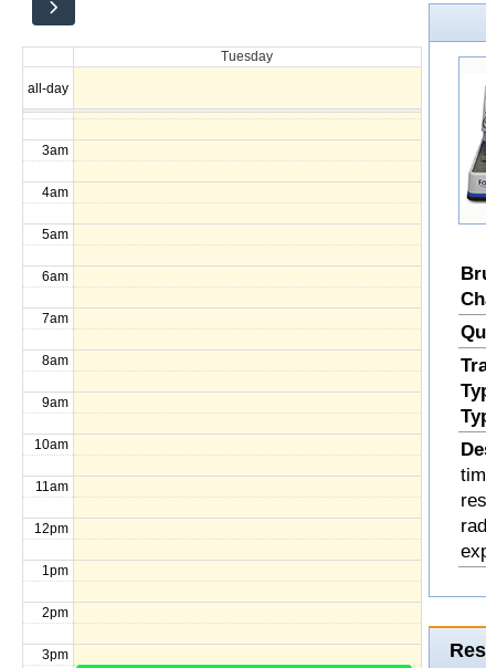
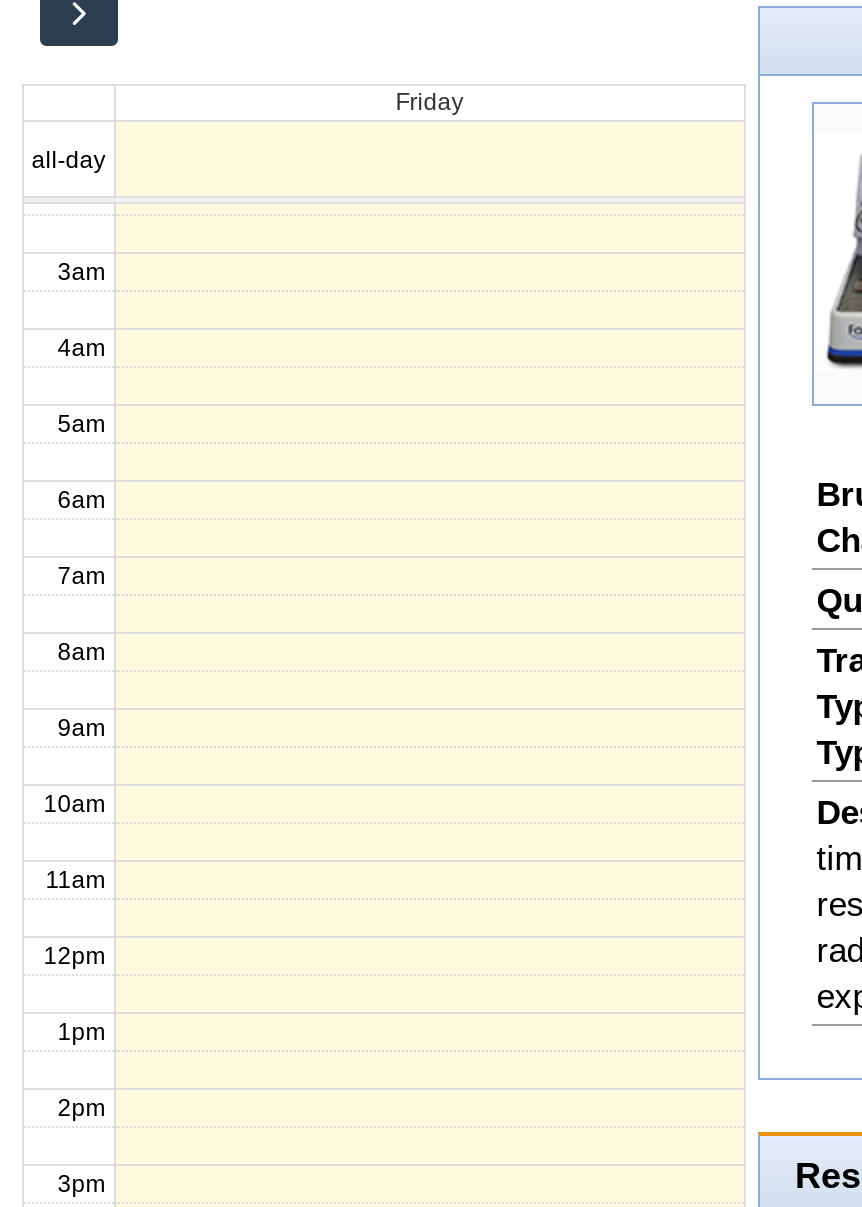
- Tuesday
+ Friday
